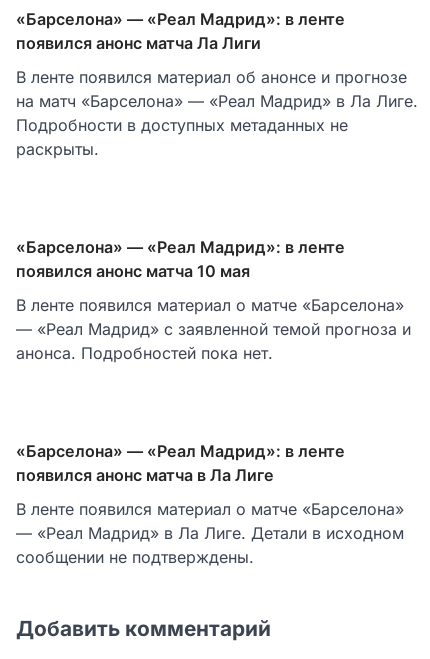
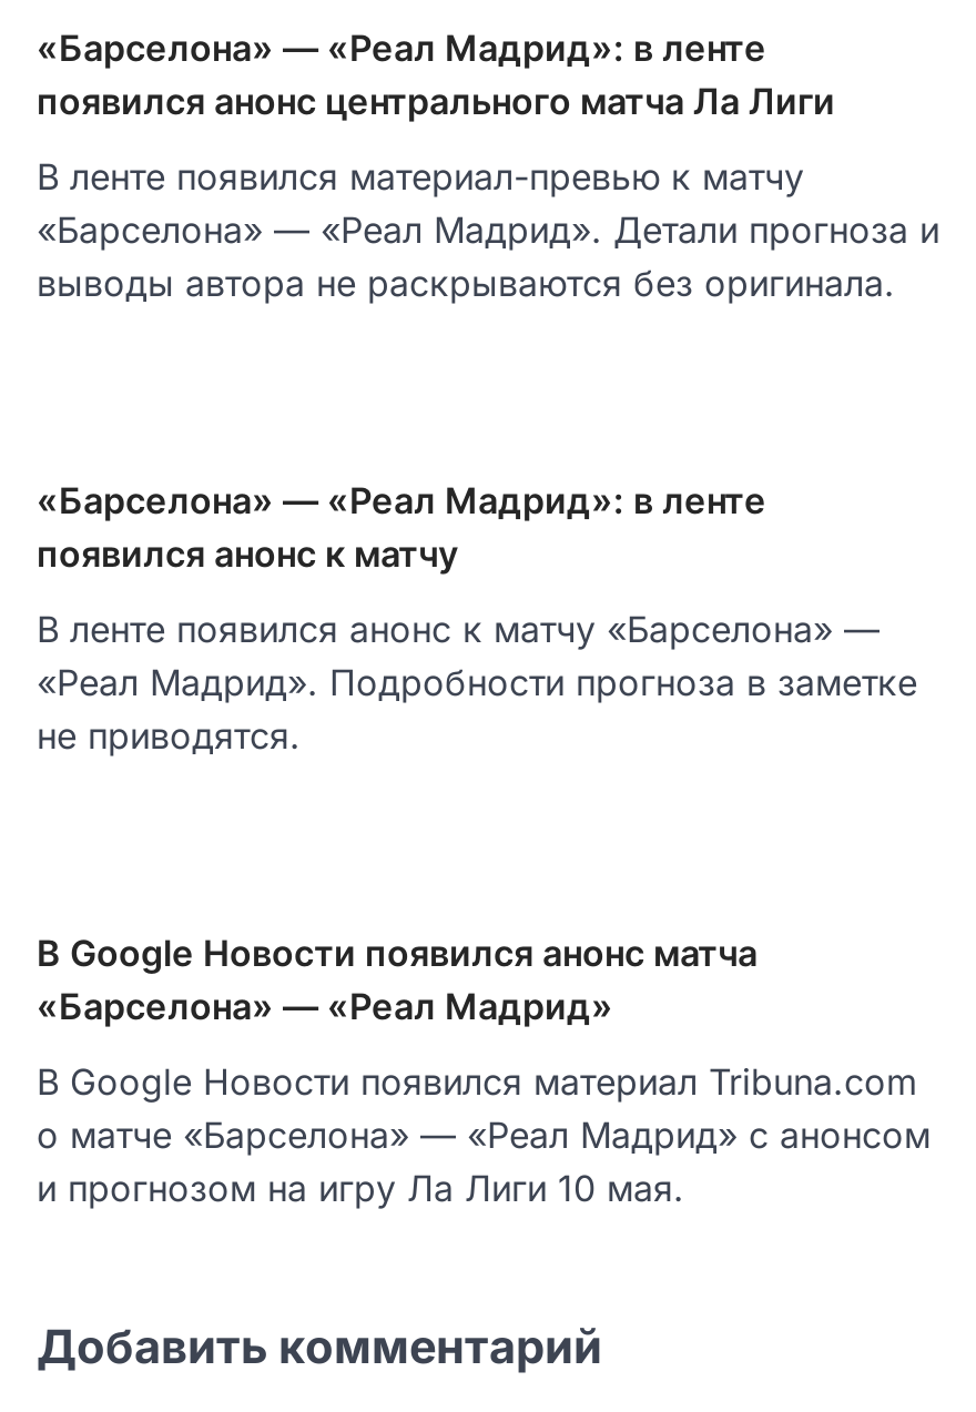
- появился анонс матча Ла Лиги
+ появился анонс центрального матча Ла Лиги

- В ленте появился материал об анонсе и прогнозе
- на матч «Барселона» — «Реал Мадрид» в Ла Лиге.
- Подробности в доступных метаданных не
- раскрыты.
+ В ленте появился материал-превью к матчу
+ «Барселона» — «Реал Мадрид». Детали прогноза и
+ выводы автора не раскрываются без оригинала.

- появился анонс матча 10 мая
+ появился анонс к матчу

- В ленте появился материал о матче «Барселона»
- — «Реал Мадрид» с заявленной темой прогноза и
- анонса. Подробностей пока нет.
+ В ленте появился анонс к матчу «Барселона» —
+ «Реал Мадрид». Подробности прогноза в заметке
+ не приводятся.

- «Барселона» — «Реал Мадрид»: в ленте
- появился анонс матча в Ла Лиге
+ В Google Новости появился анонс матча
+ «Барселона» — «Реал Мадрид»

- В ленте появился материал о матче «Барселона»
- — «Реал Мадрид» в Ла Лиге. Детали в исходном
- сообщении не подтверждены.
+ В Google Новости появился материал Tribuna.com
+ о матче «Барселона» — «Реал Мадрид» с анонсом
+ и прогнозом на игру Ла Лиги 10 мая.
